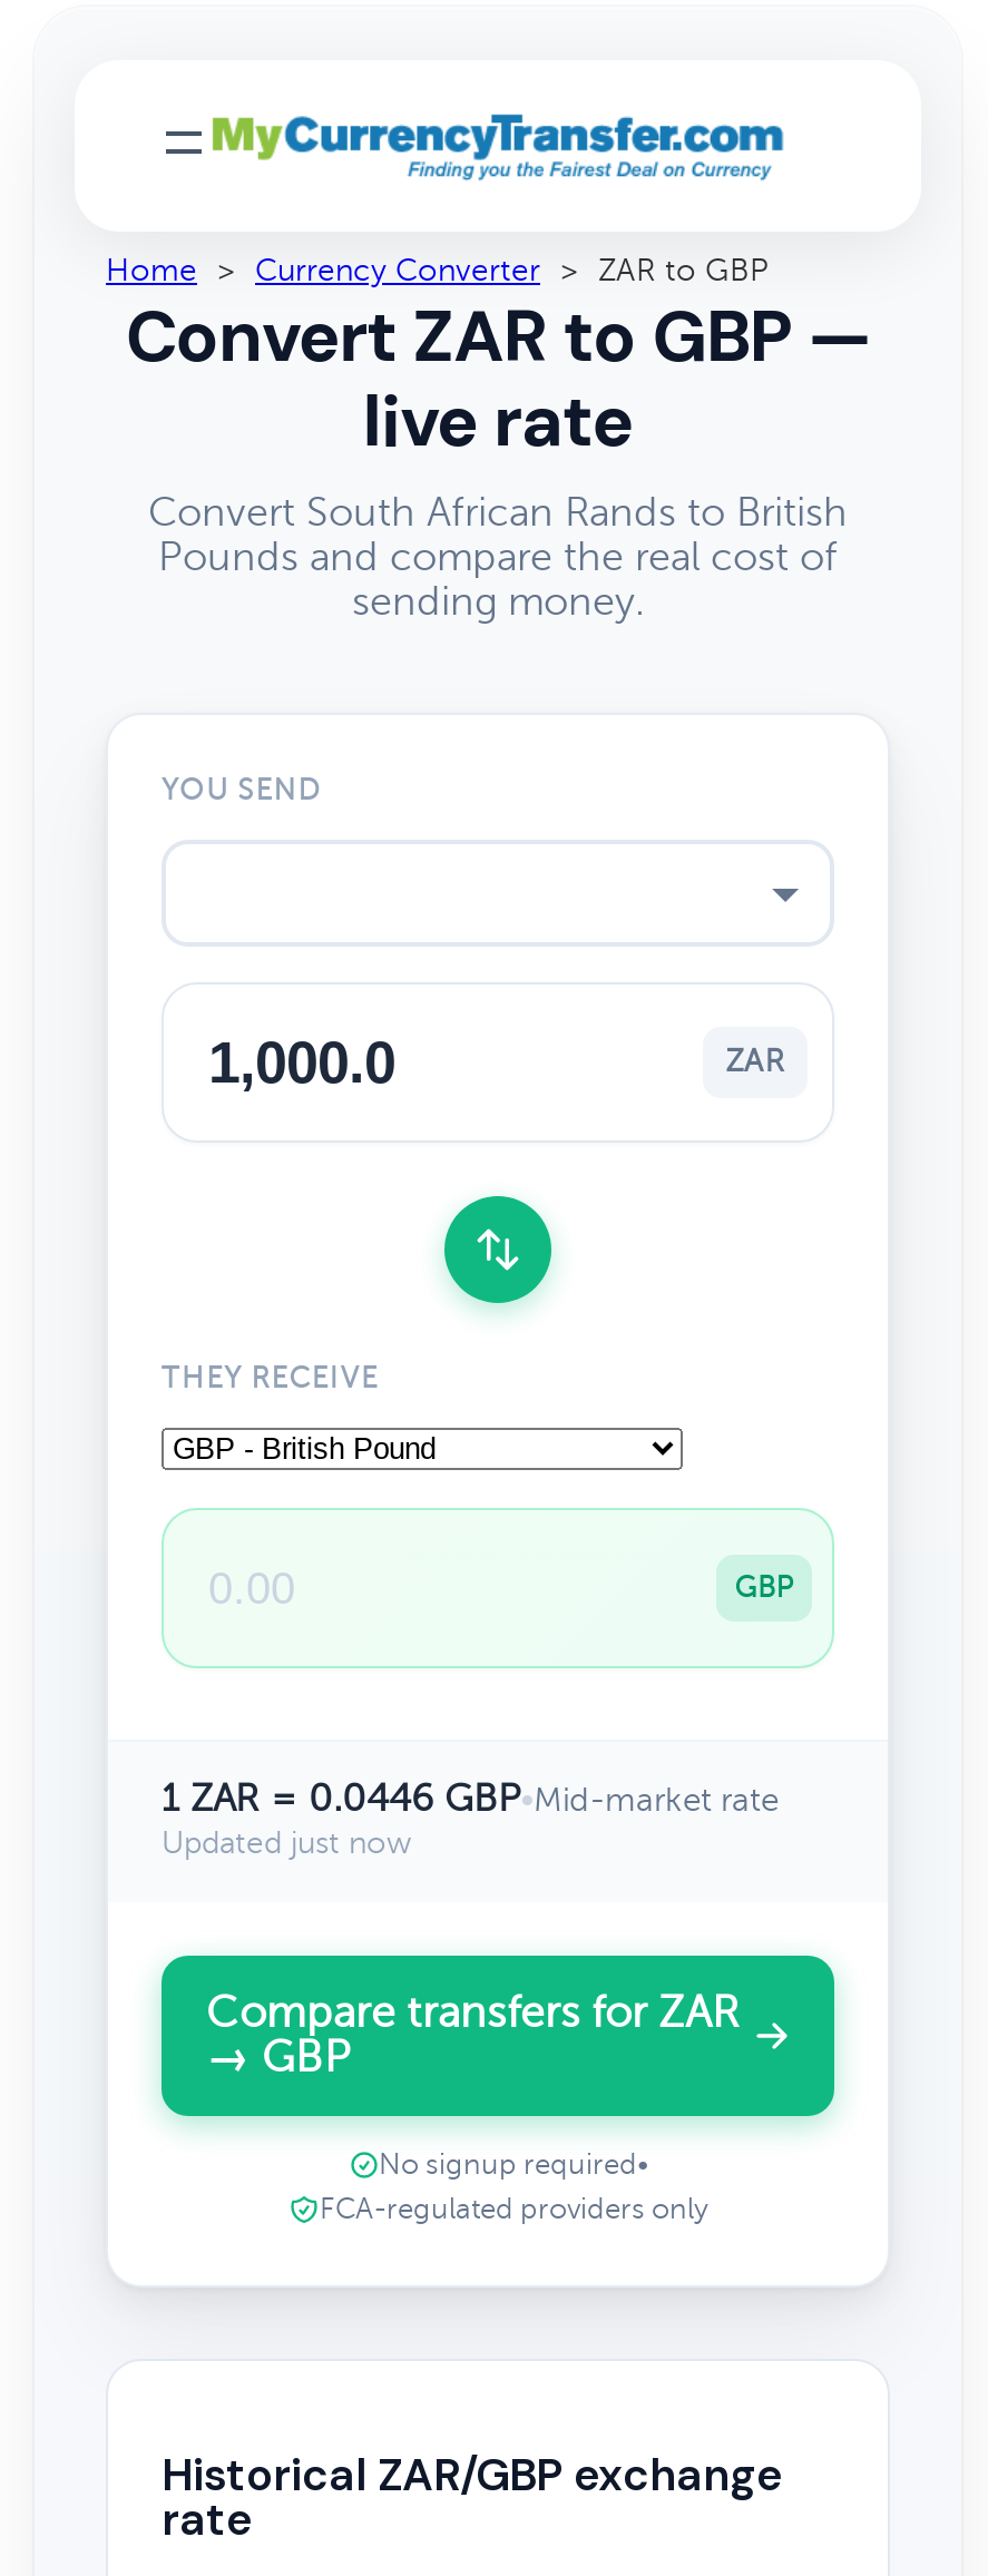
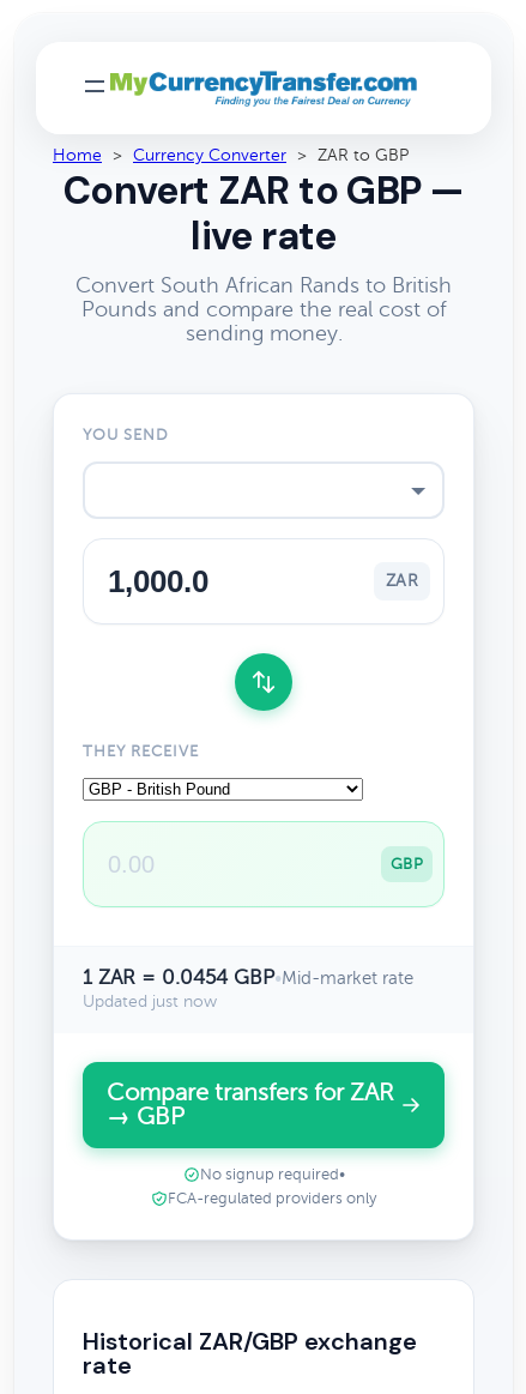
- 1 ZAR = 0.0446 GBP • Mid-market rate
+ 1 ZAR = 0.0454 GBP • Mid-market rate
